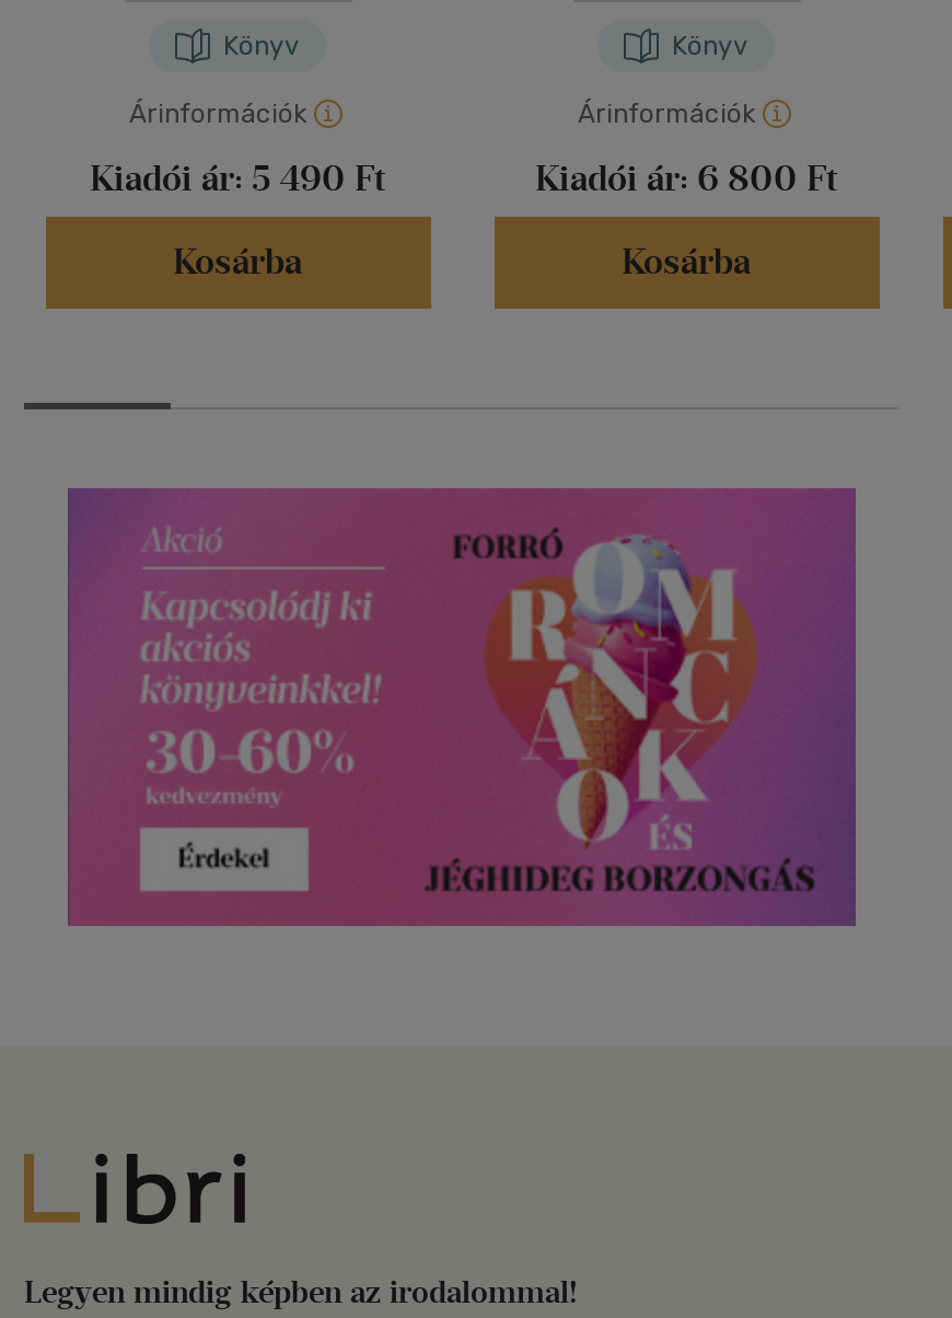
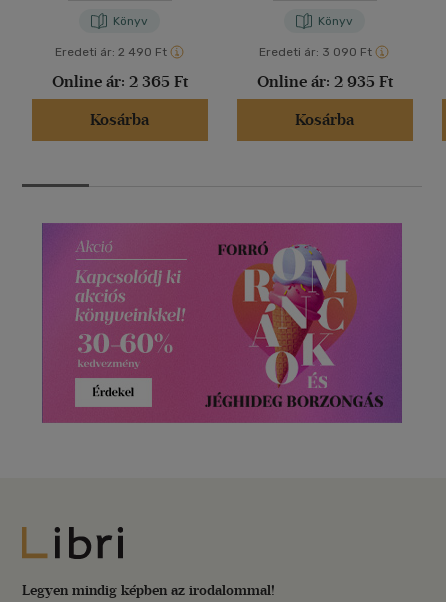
- Árinformációk
+ Eredeti ár: 2 490 Ft

- Árinformációk
+ Eredeti ár: 3 090 Ft

- Kiadói ár: 5 490 Ft
+ Online ár: 2 365 Ft

- Kiadói ár: 6 800 Ft
+ Online ár: 2 935 Ft
